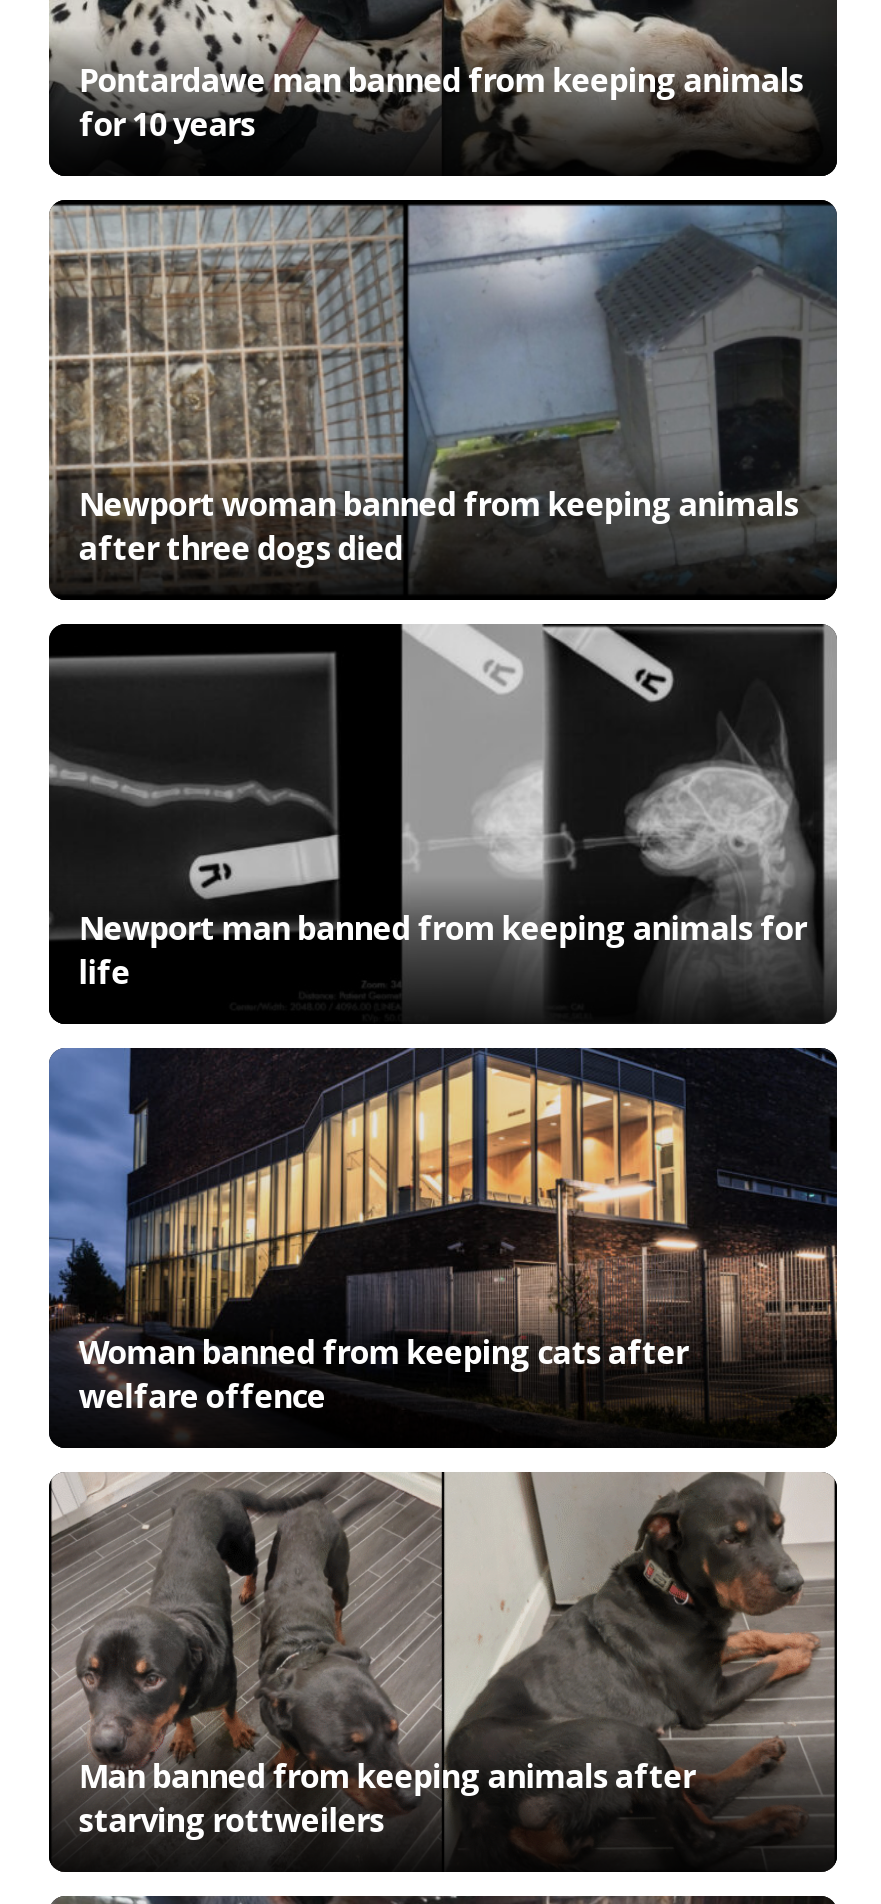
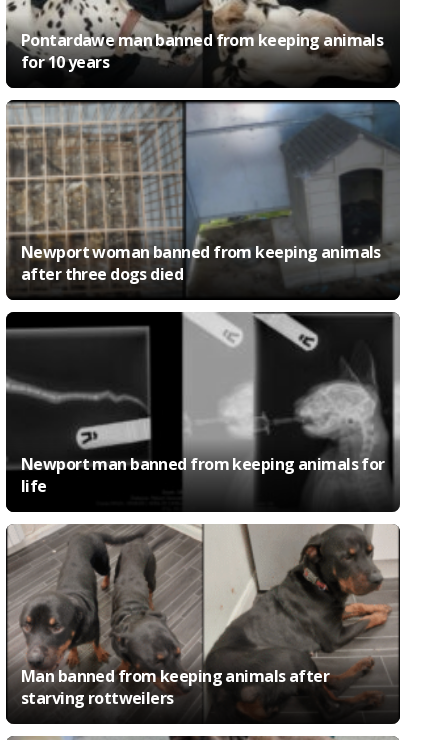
- [image]
- Woman banned from keeping cats after
- welfare offence
